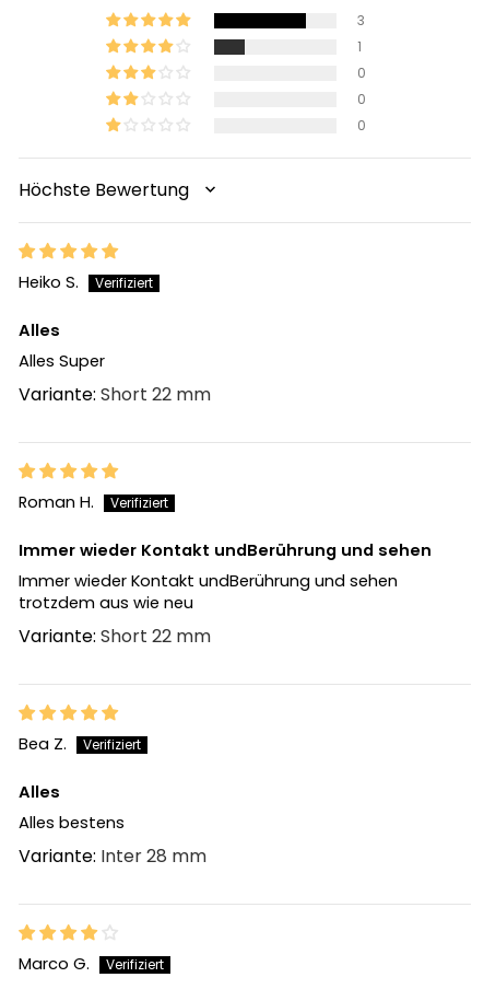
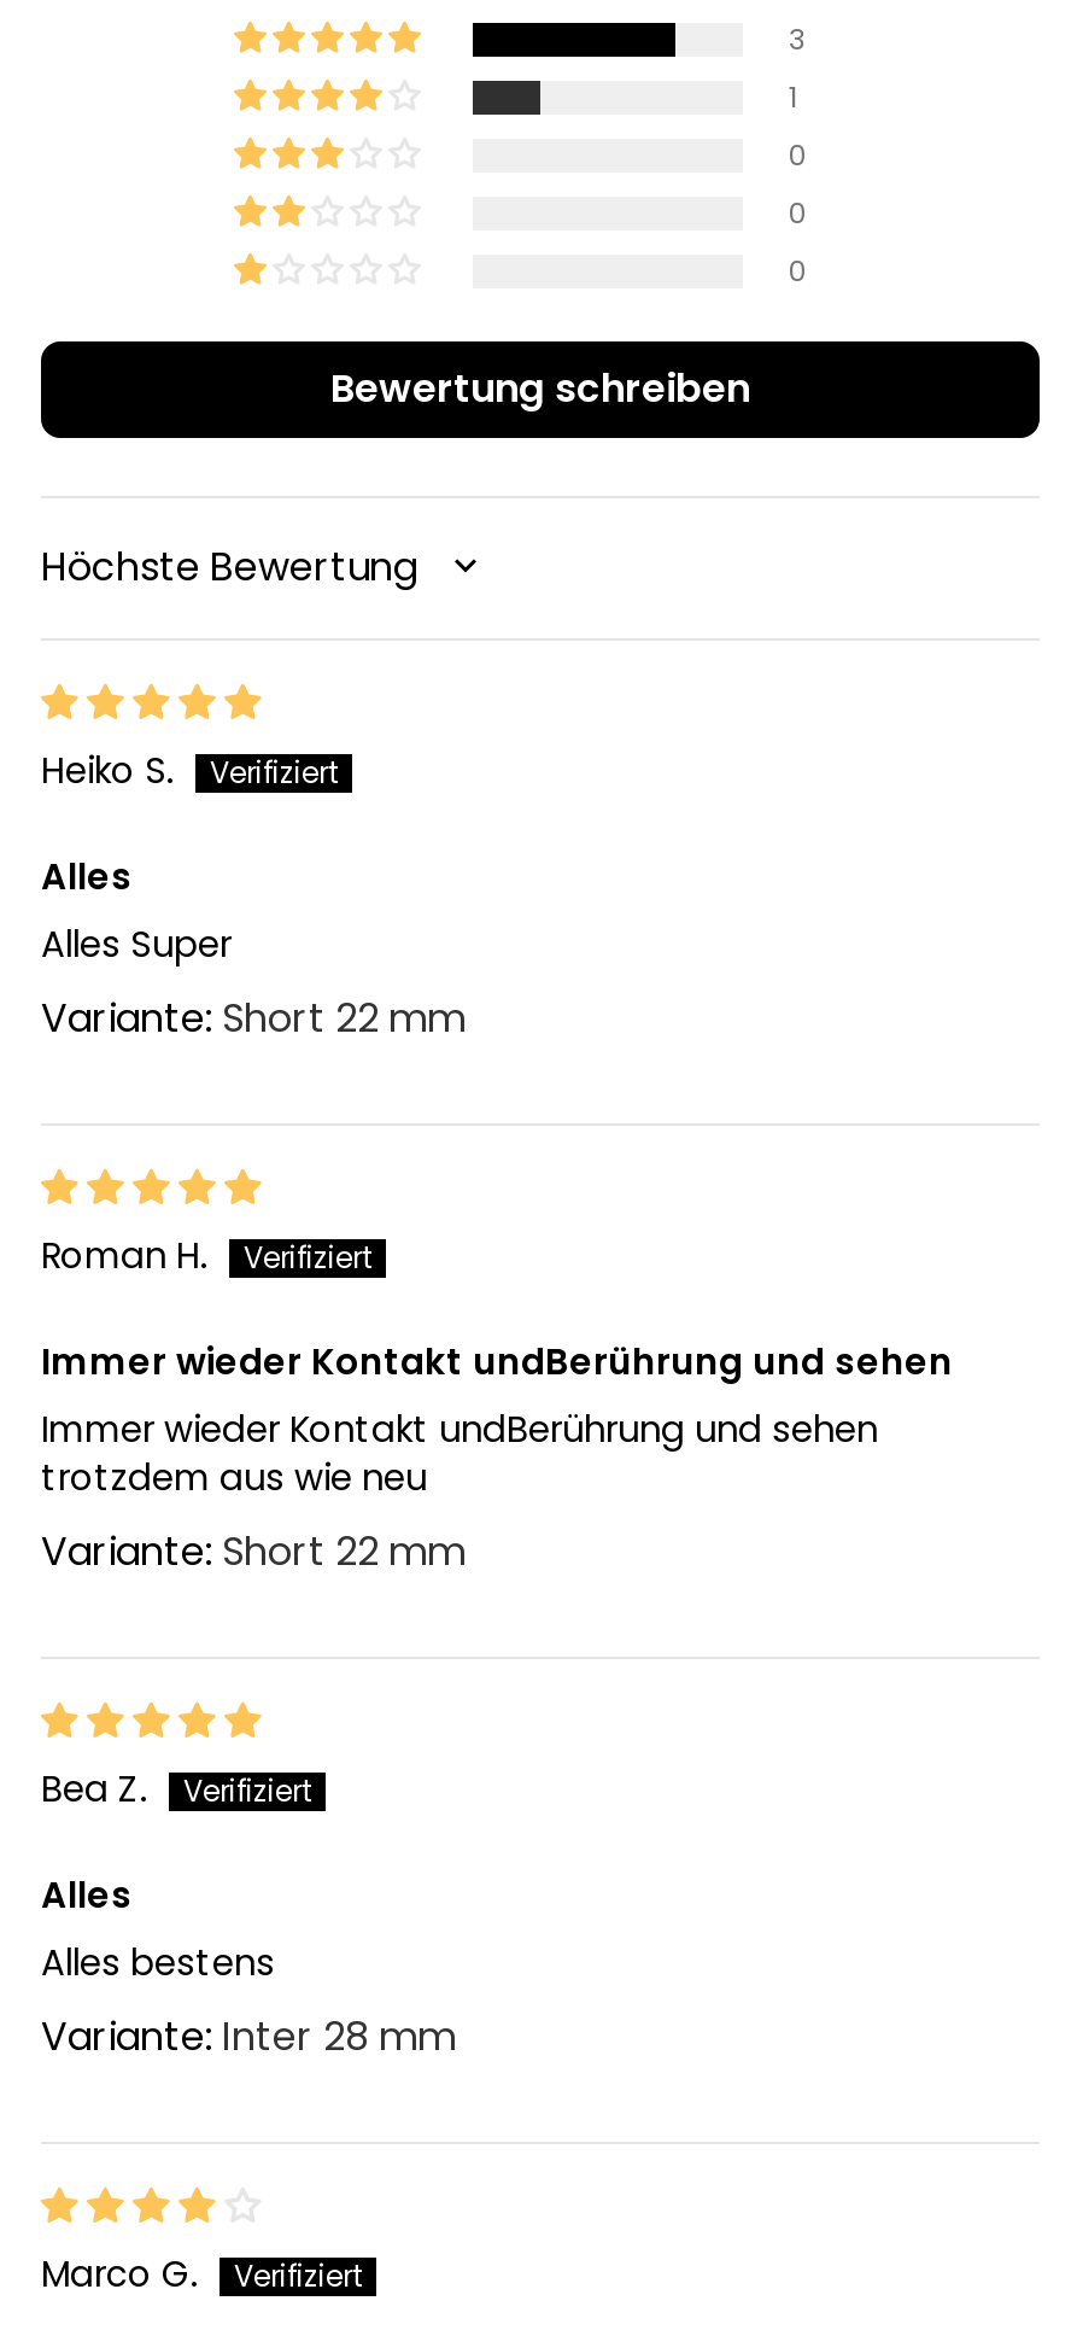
+ Bewertung schreiben
